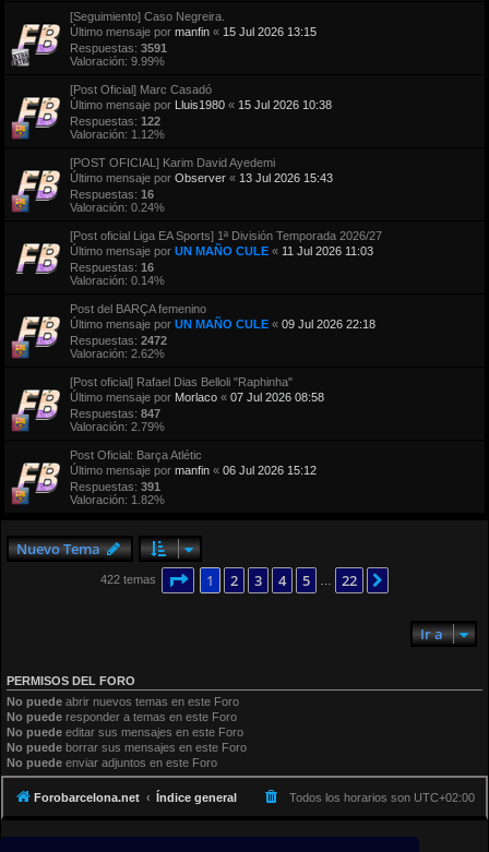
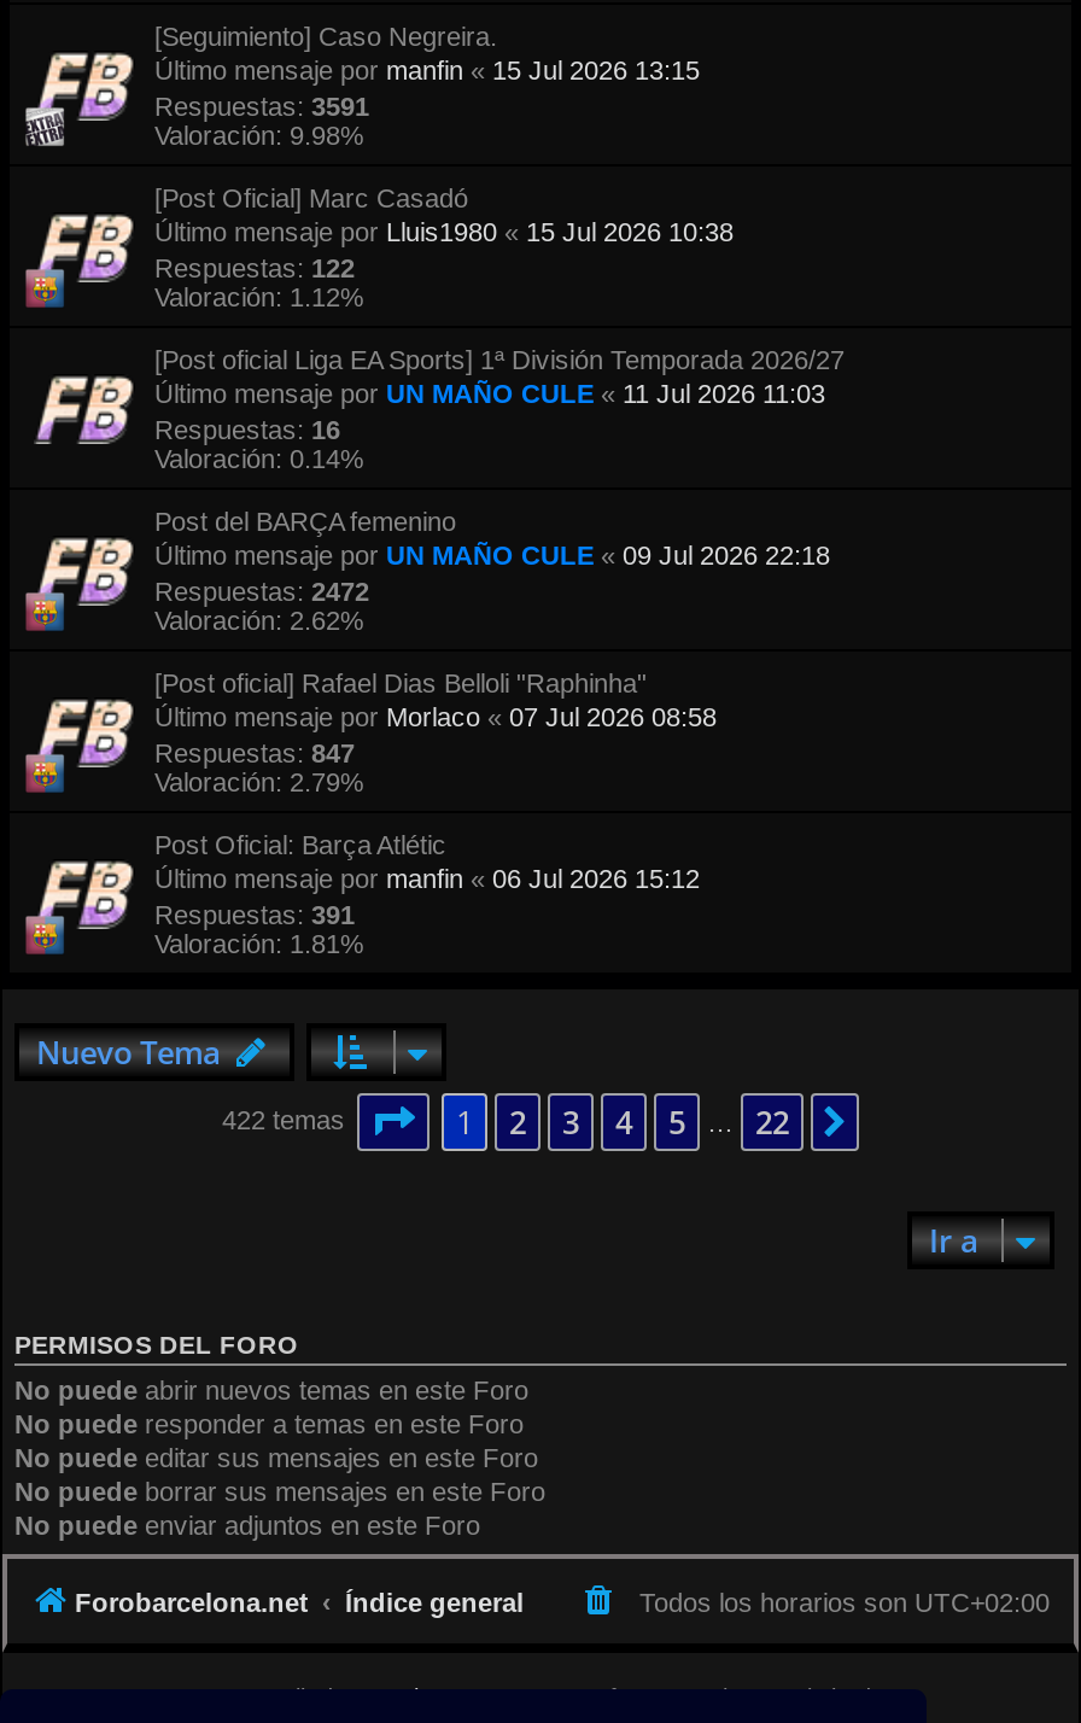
- Valoración: 9.99%
+ Valoración: 9.98%

- [POST OFICIAL] Karim David Ayedemi
- Último mensaje por Observer «13 Jul 2026 15:43
- Respuestas: 16
- Valoración: 0.24%

- Valoración: 1.82%
+ Valoración: 1.81%
